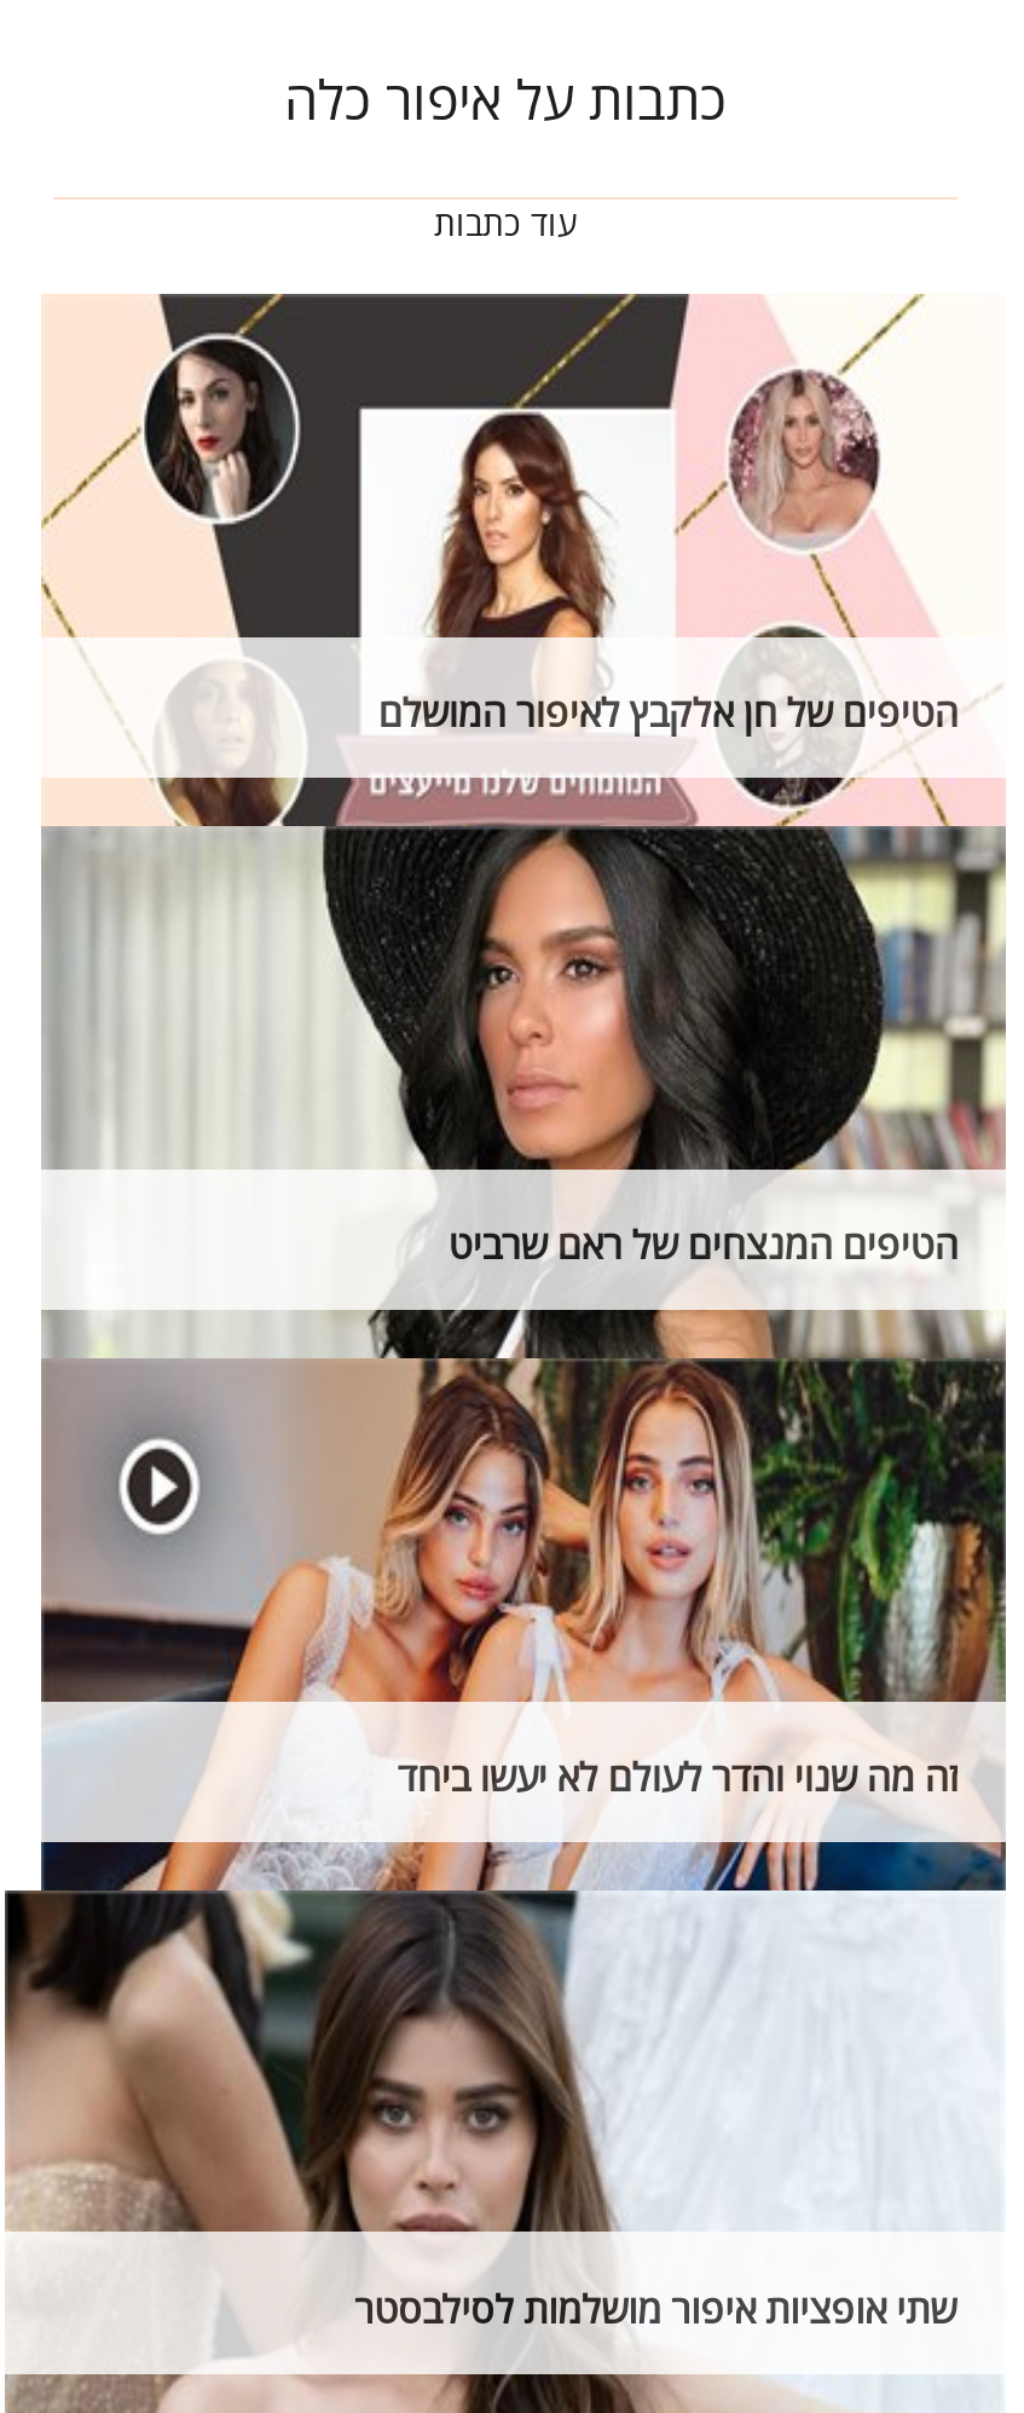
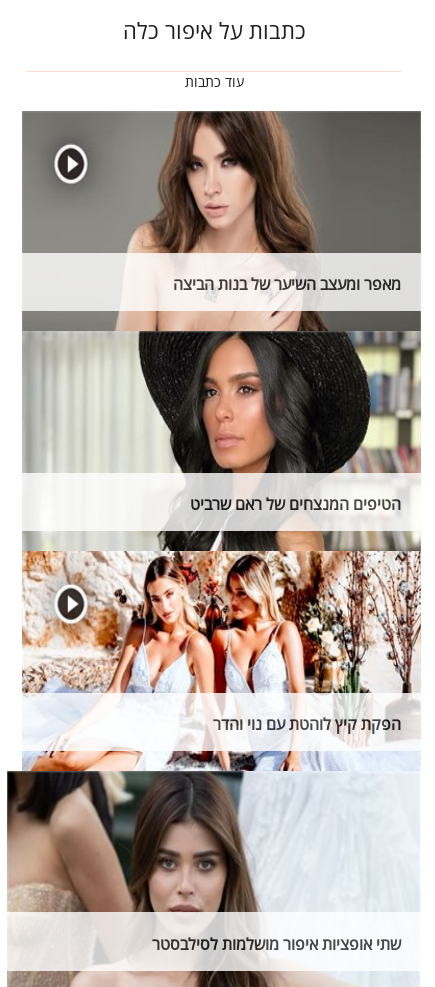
- [image]
- הטיפים של חן אלקבץ לאיפור המושלם
+ [image]
+ מאפר ומעצב השיער של בנות הביצה

- [image]
- זה מה שנוי והדר לעולם לא יעשו ביחד
+ [image]
+ הפקת קיץ לוהטת עם נוי והדר
